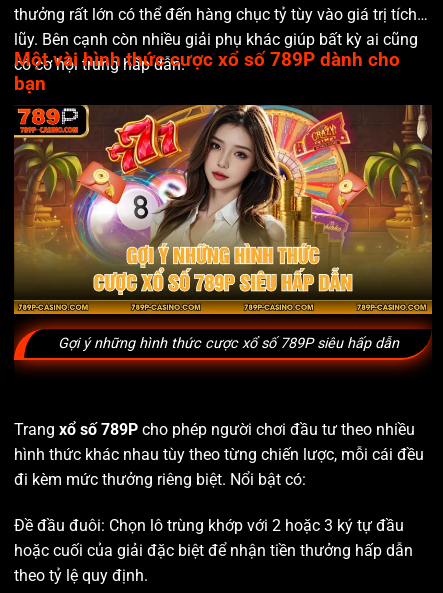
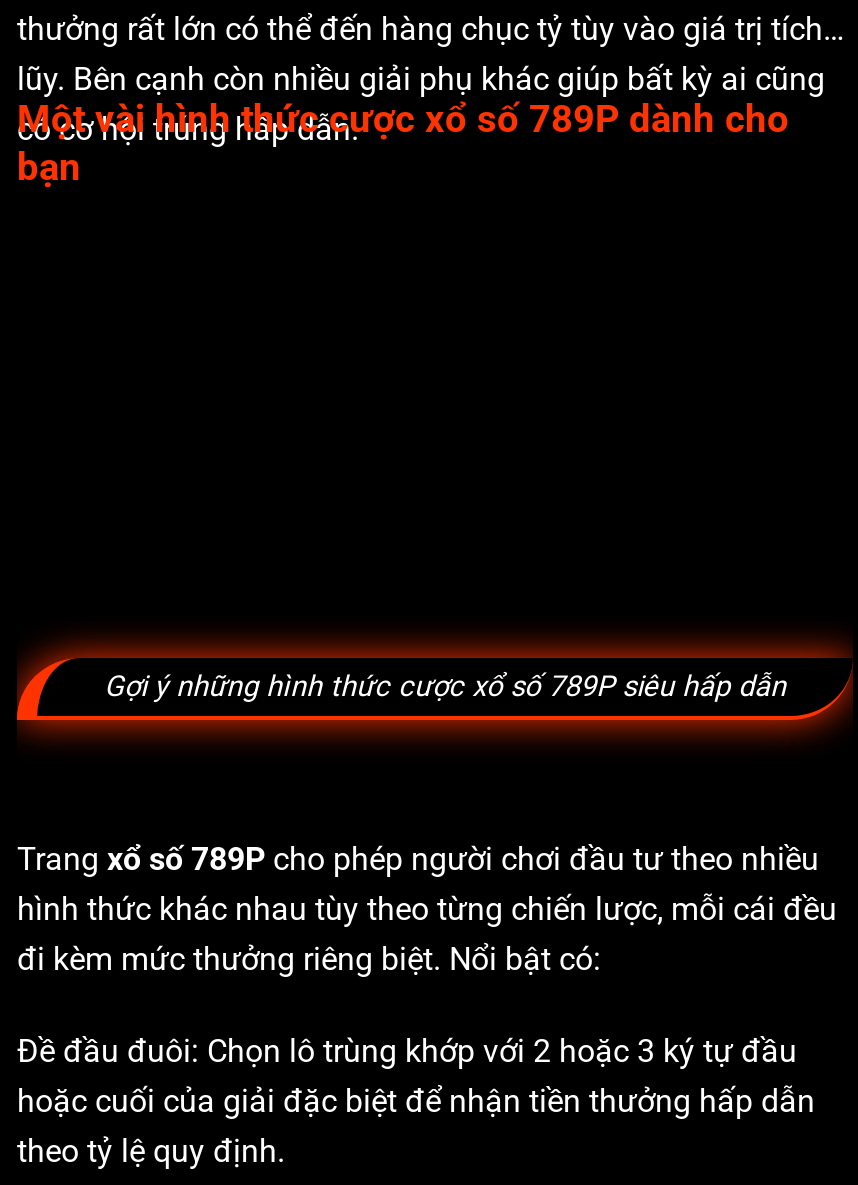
- [image]
